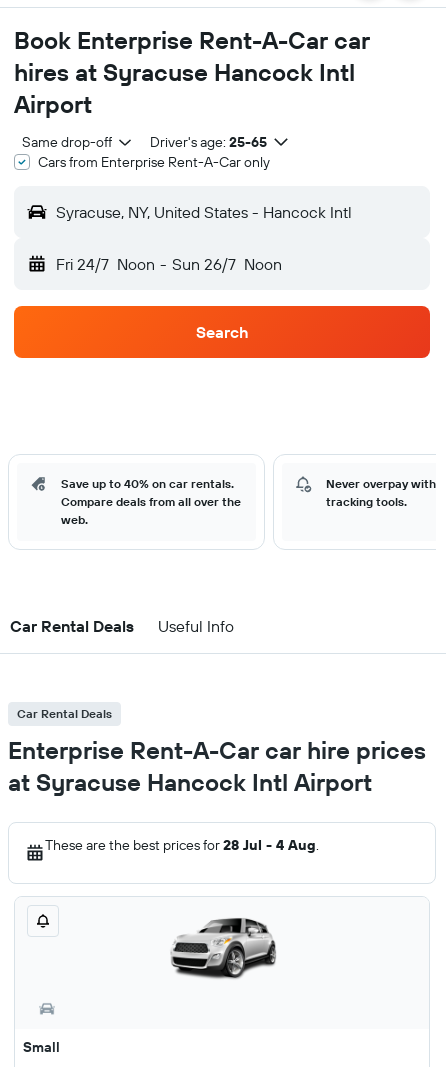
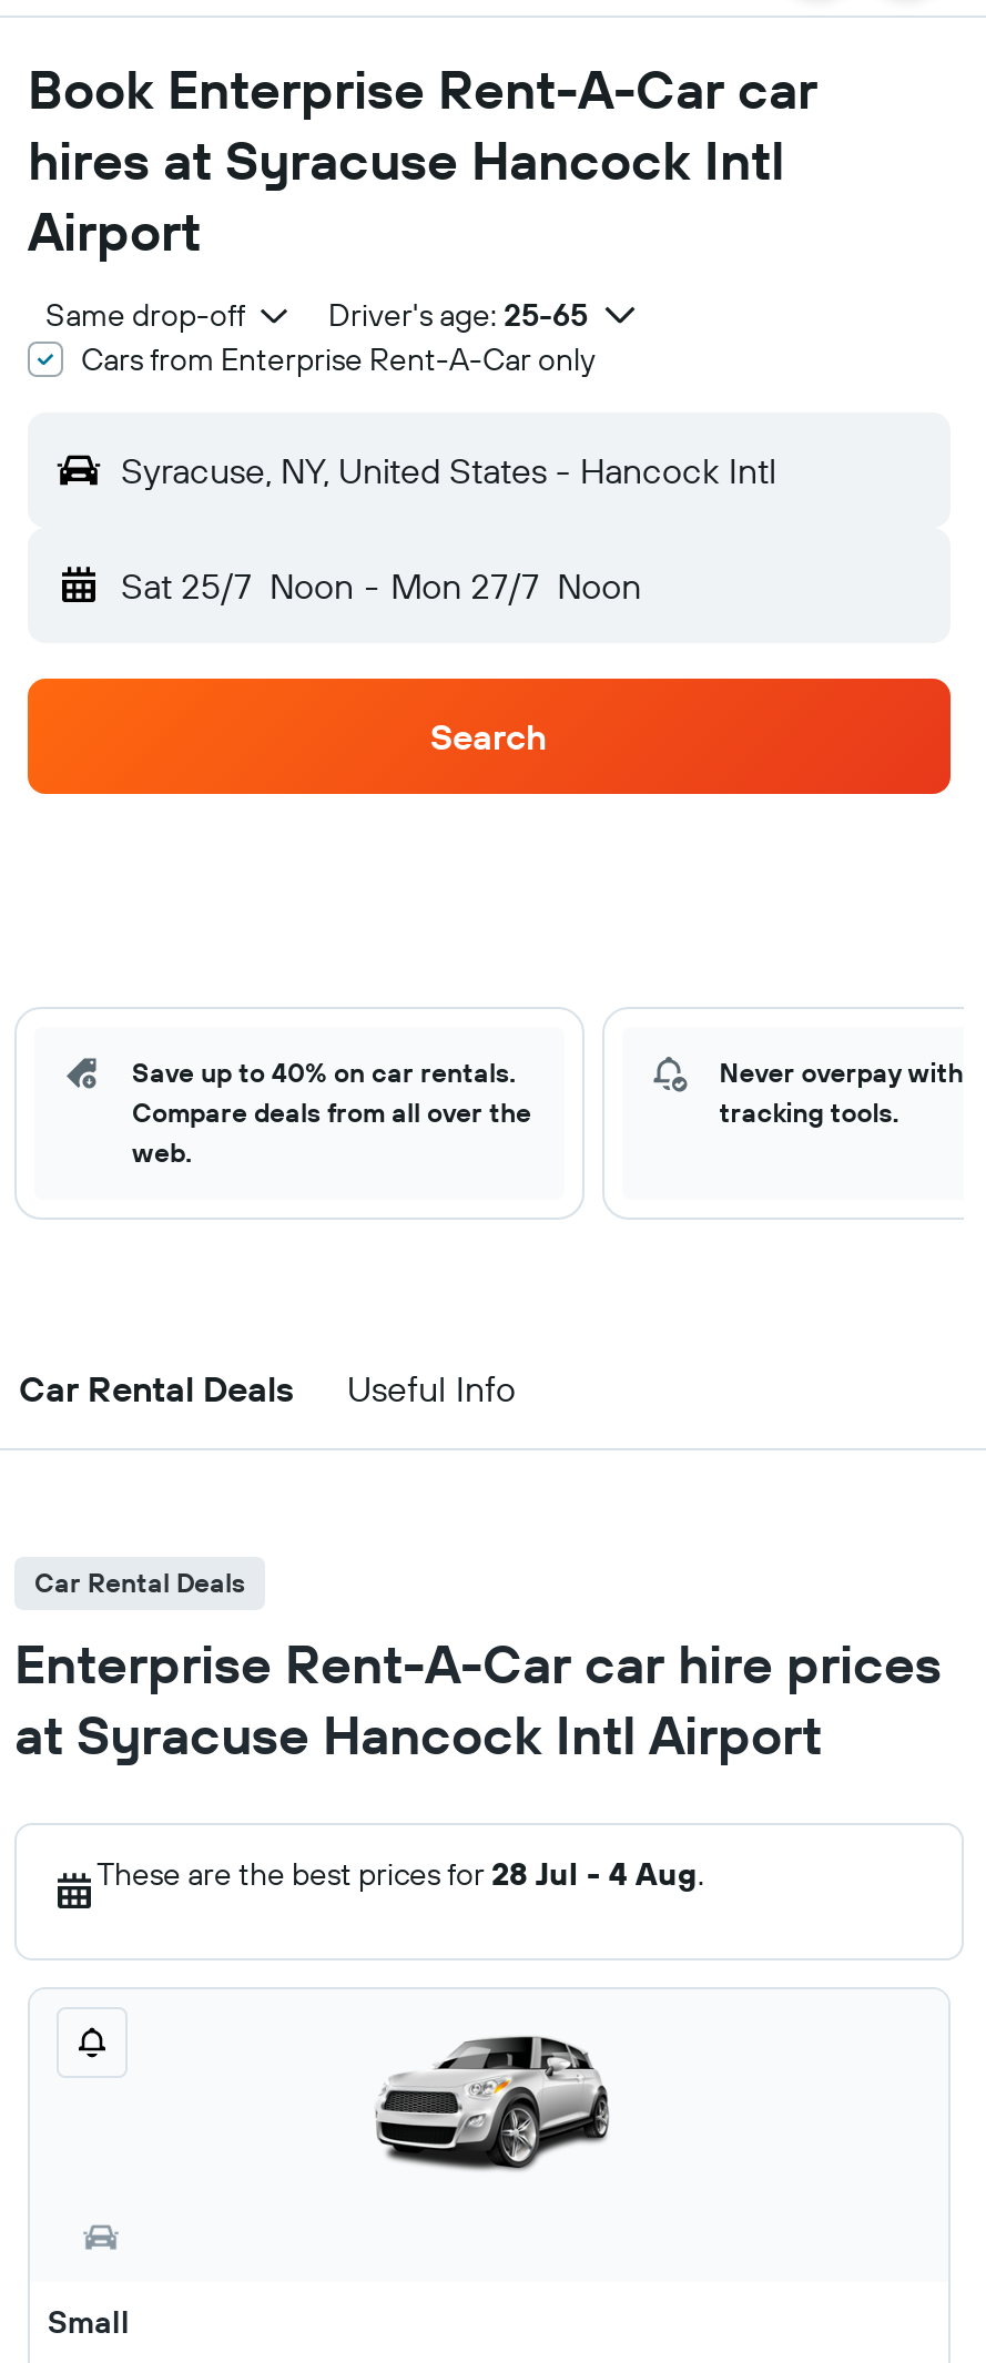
- Fri 24/7 Noon - Sun 26/7 Noon
+ Sat 25/7 Noon - Mon 27/7 Noon
